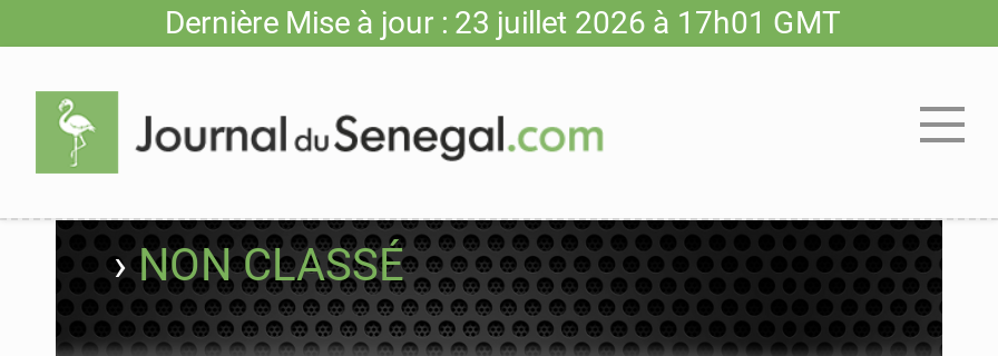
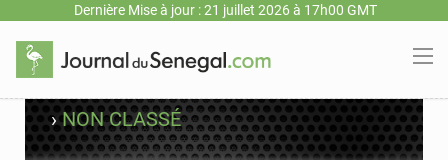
- Dernière Mise à jour : 23 juillet 2026 à 17h01 GMT
+ Dernière Mise à jour : 21 juillet 2026 à 17h00 GMT
